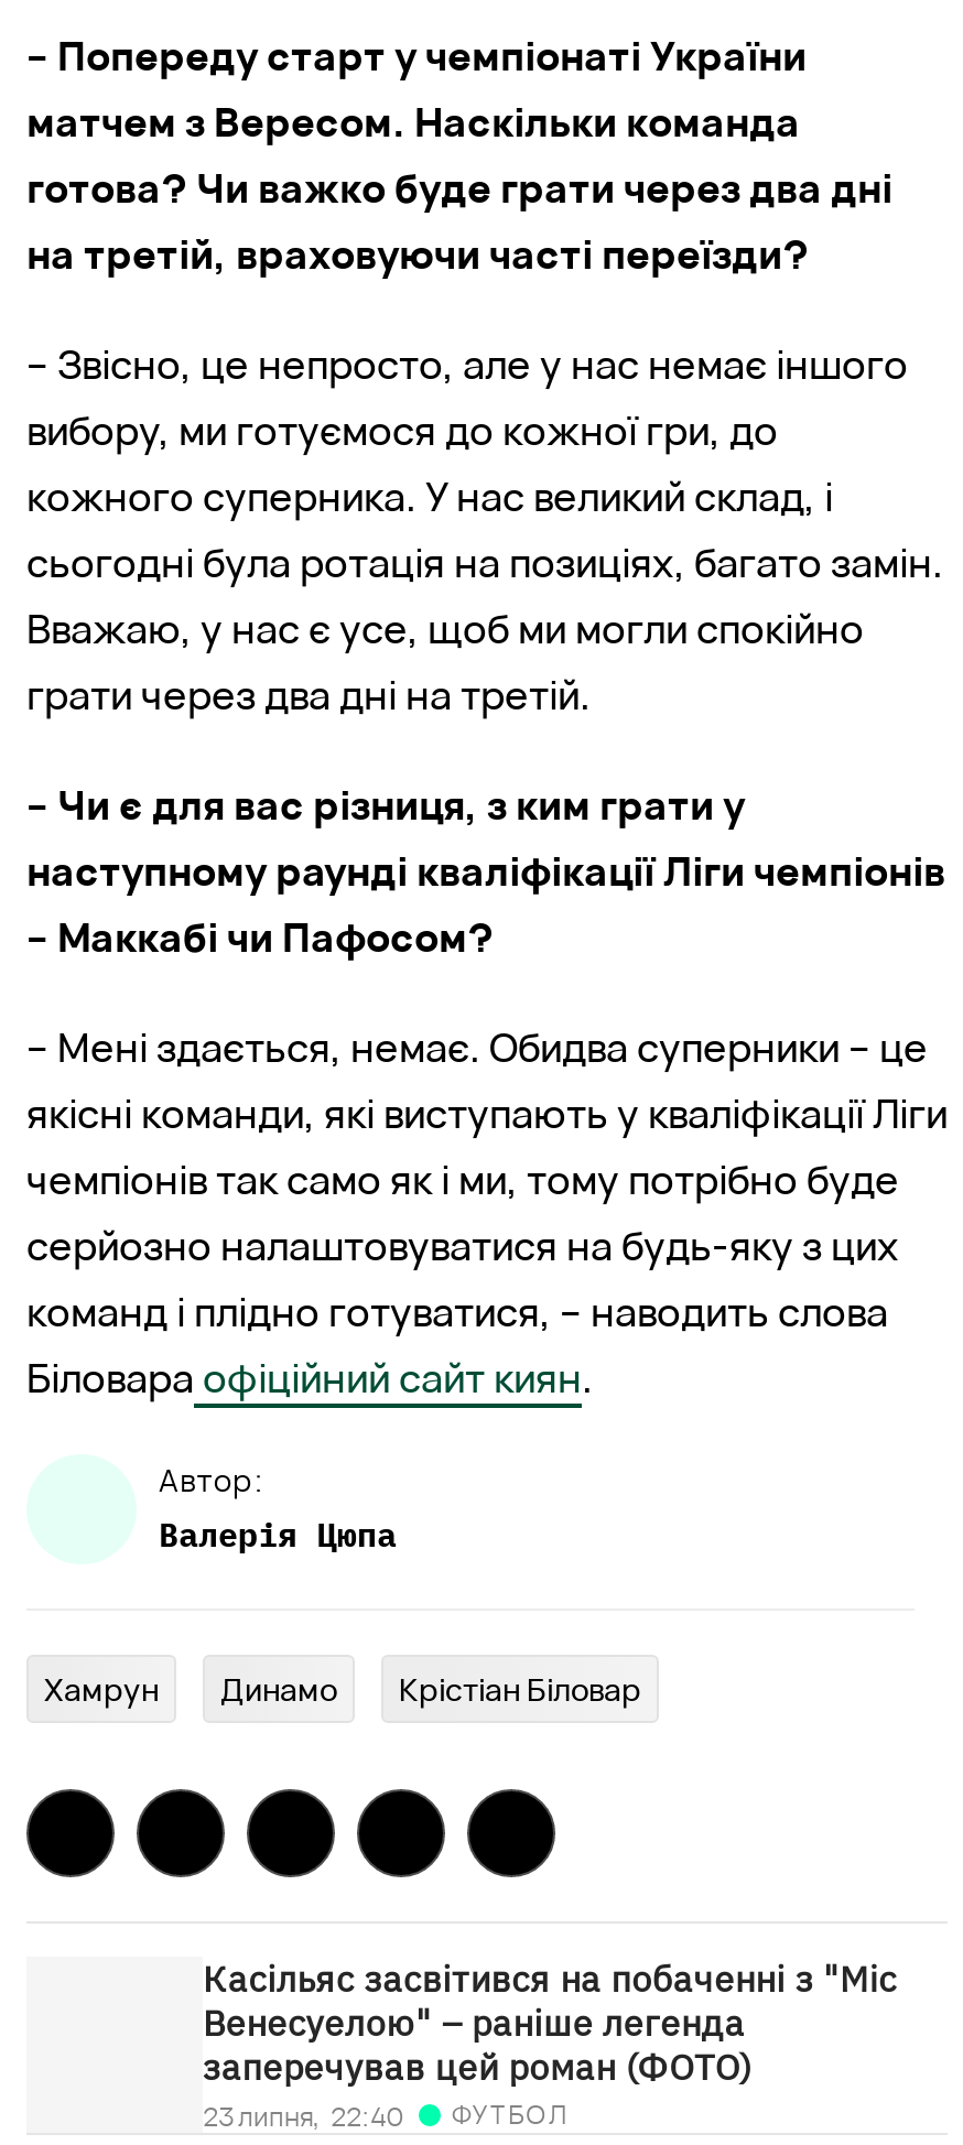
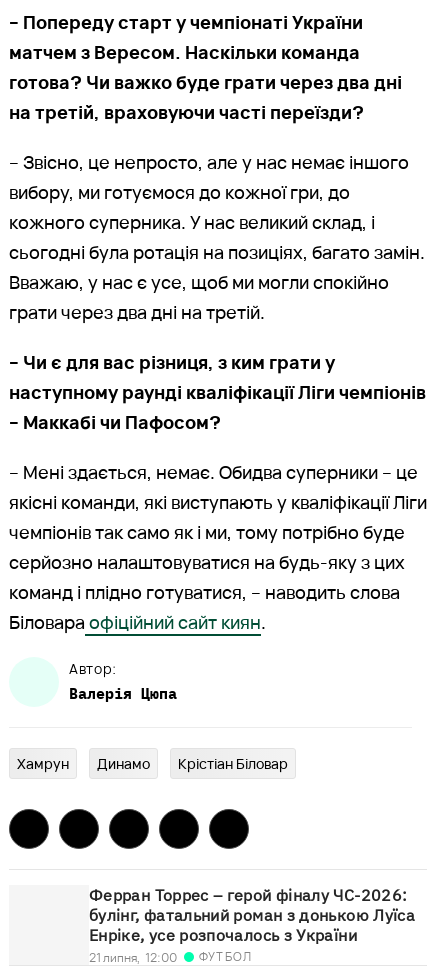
- Касільяс засвітився на побаченні з "Міс
- Венесуелою" – раніше легенда
- заперечував цей роман (ФОТО)
- 23 липня, 22:40
+ Ферран Торрес – герой фіналу ЧС-2026:
+ булінг, фатальний роман з донькою Луїса
+ Енріке, усе розпочалось з України
+ 21 липня, 12:00
